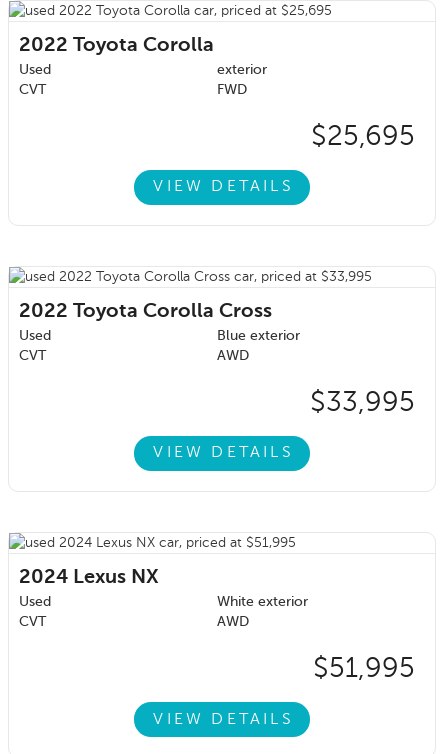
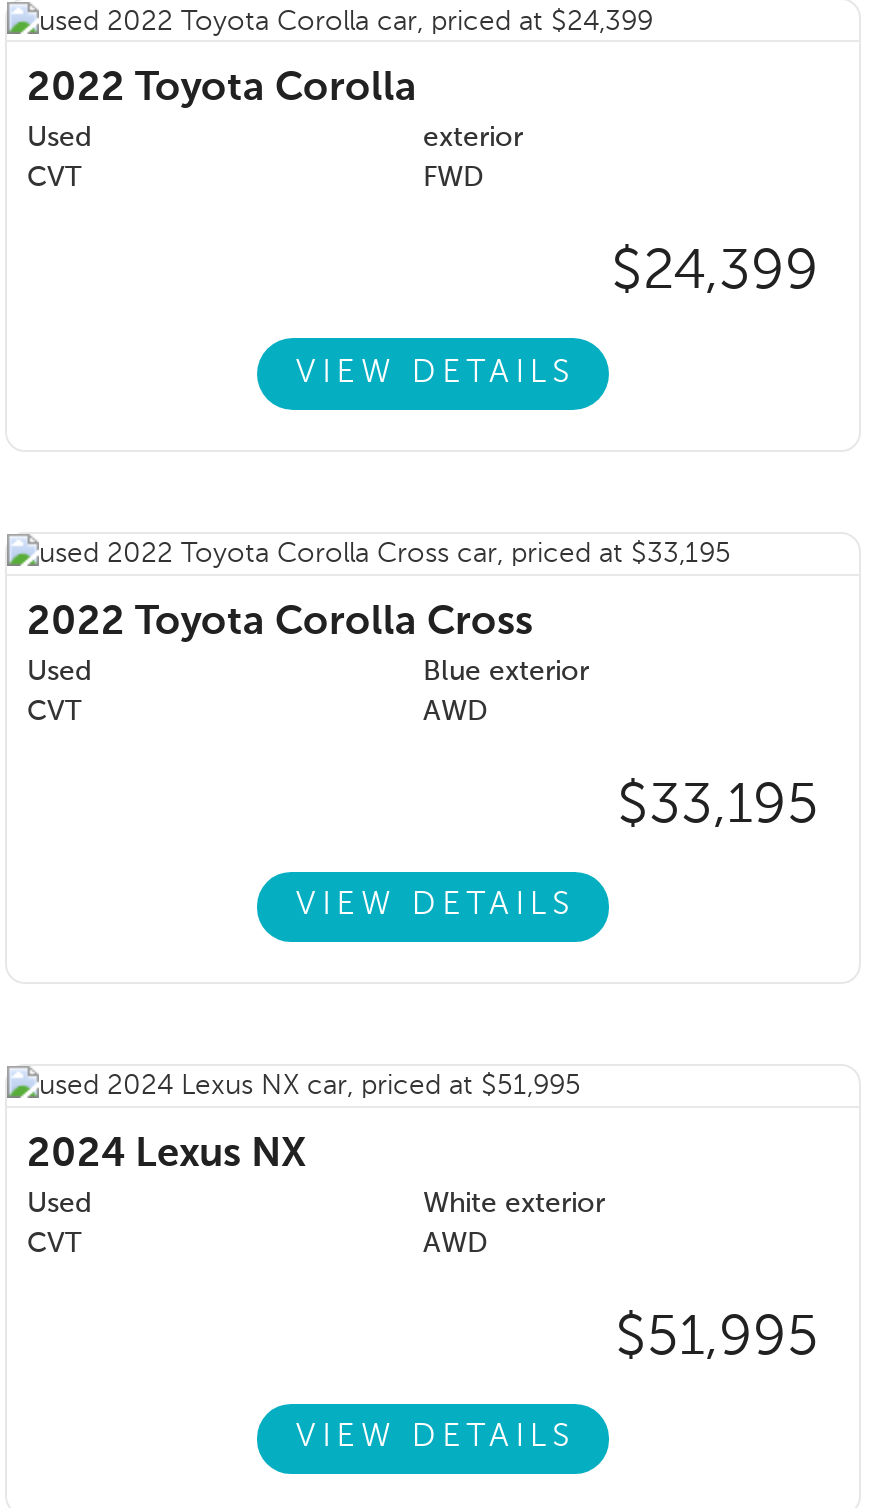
- $25,695
+ $24,399

- $33,995
+ $33,195
